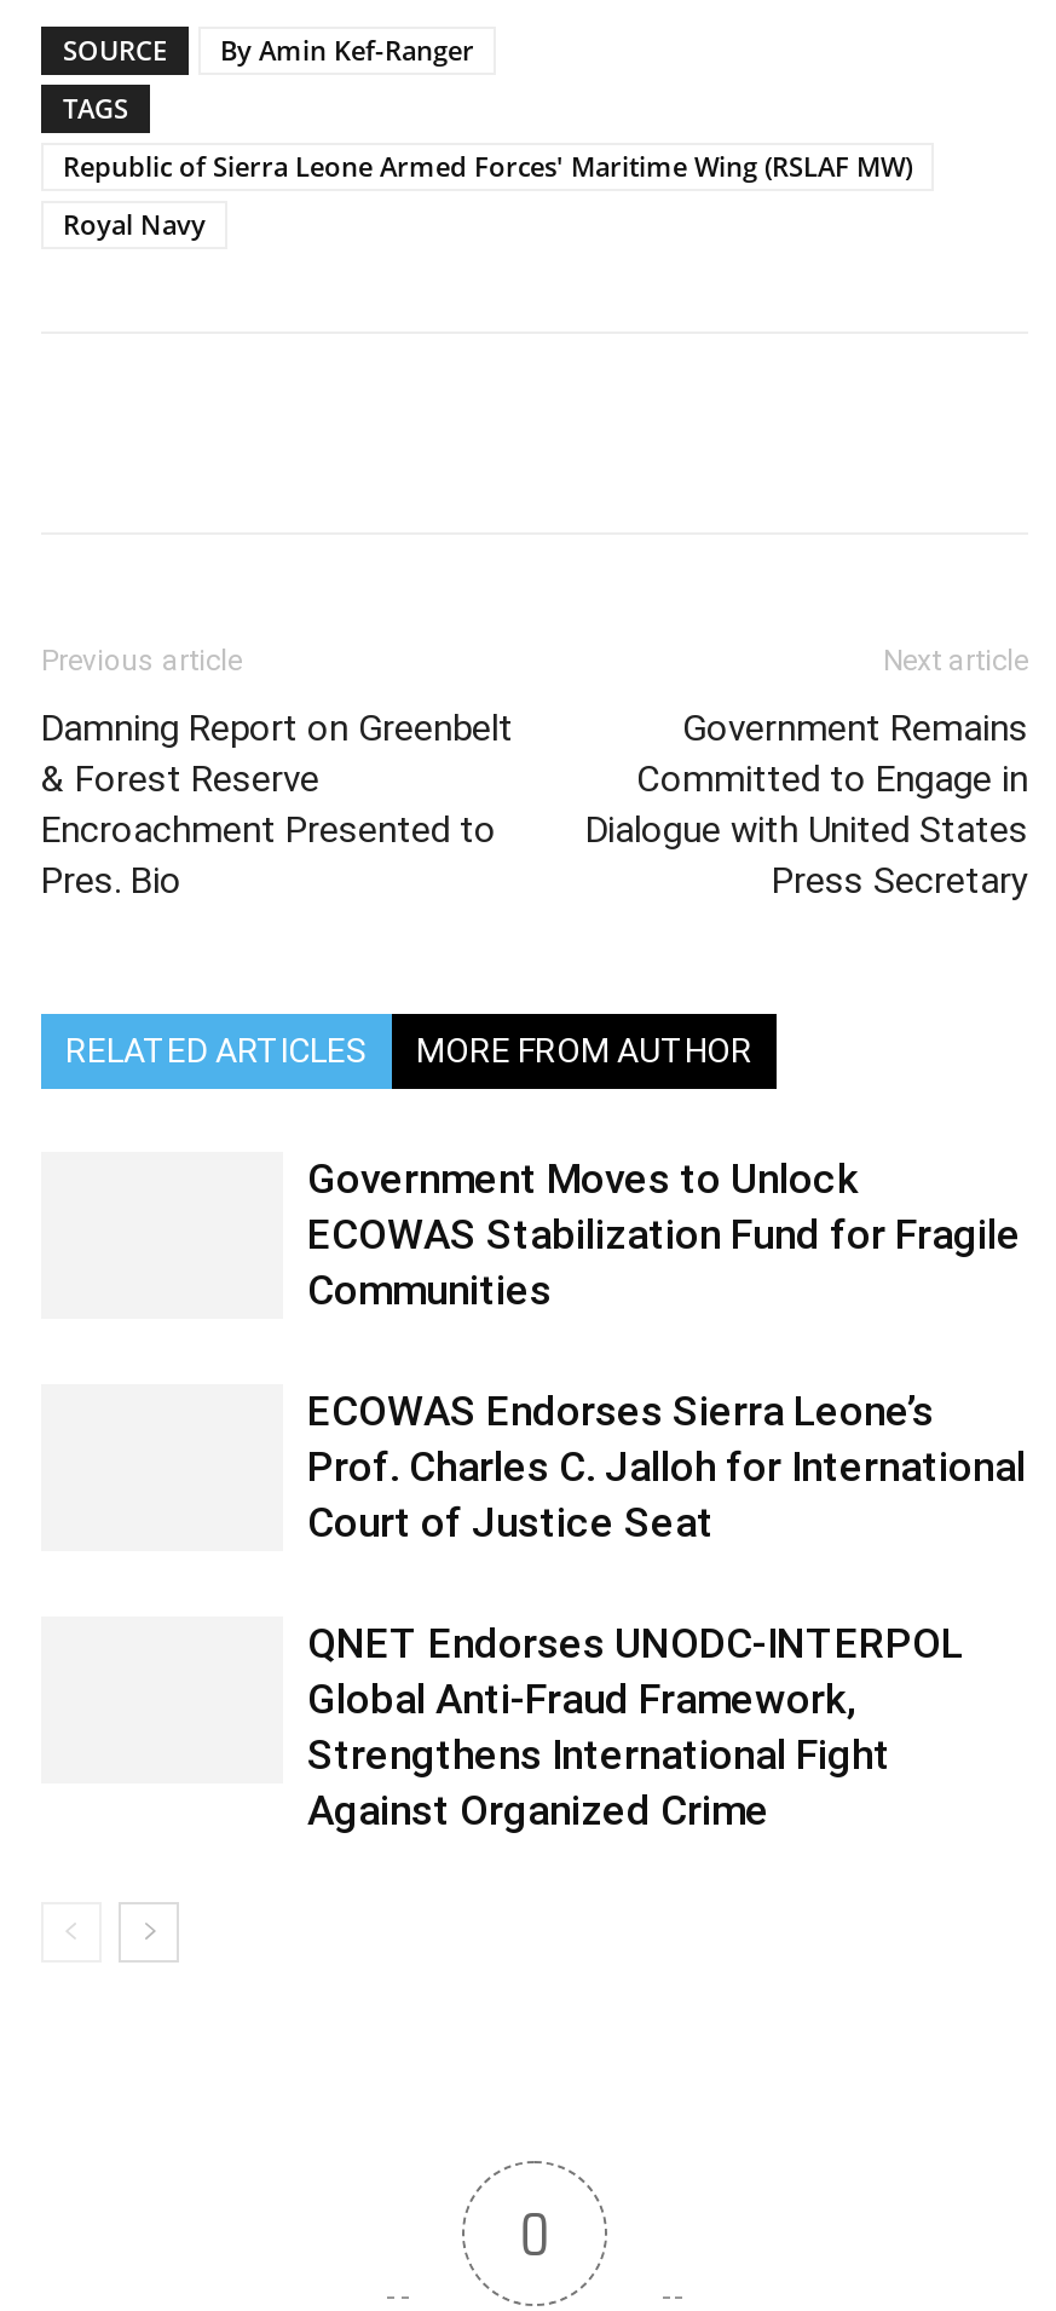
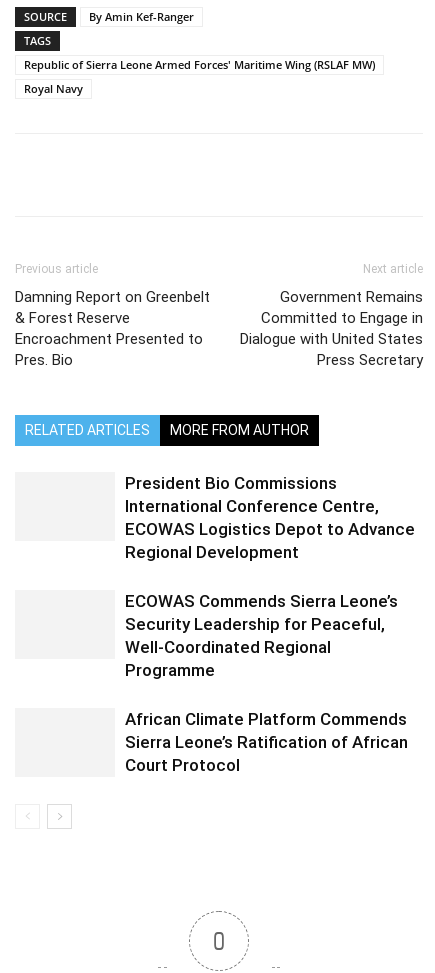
- Government Moves to Unlock
- ECOWAS Stabilization Fund for Fragile
- Communities
+ President Bio Commissions
+ International Conference Centre,
+ ECOWAS Logistics Depot to Advance
+ Regional Development

- ECOWAS Endorses Sierra Leone’s
- Prof. Charles C. Jalloh for International
- Court of Justice Seat
+ ECOWAS Commends Sierra Leone’s
+ Security Leadership for Peaceful,
+ Well-Coordinated Regional
+ Programme

- QNET Endorses UNODC-INTERPOL
- Global Anti-Fraud Framework,
- Strengthens International Fight
- Against Organized Crime
+ African Climate Platform Commends
+ Sierra Leone’s Ratification of African
+ Court Protocol
